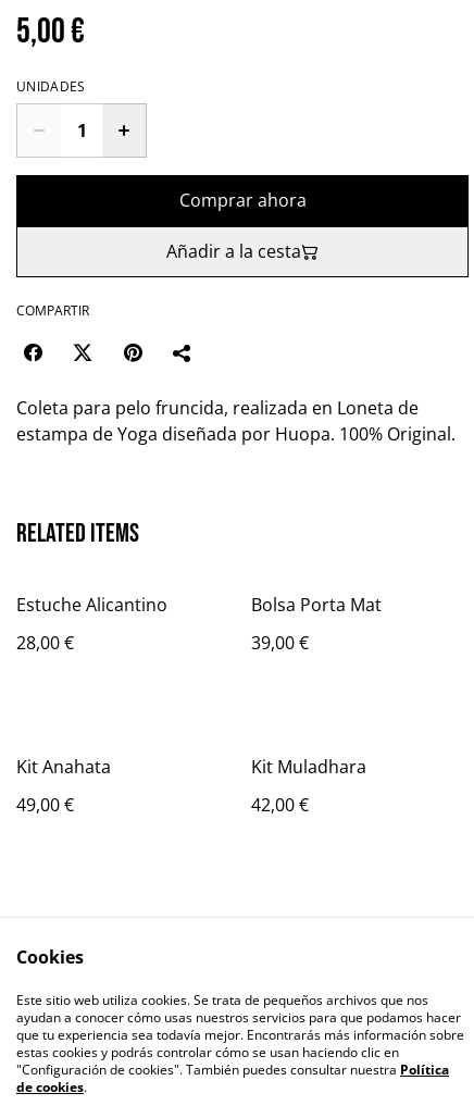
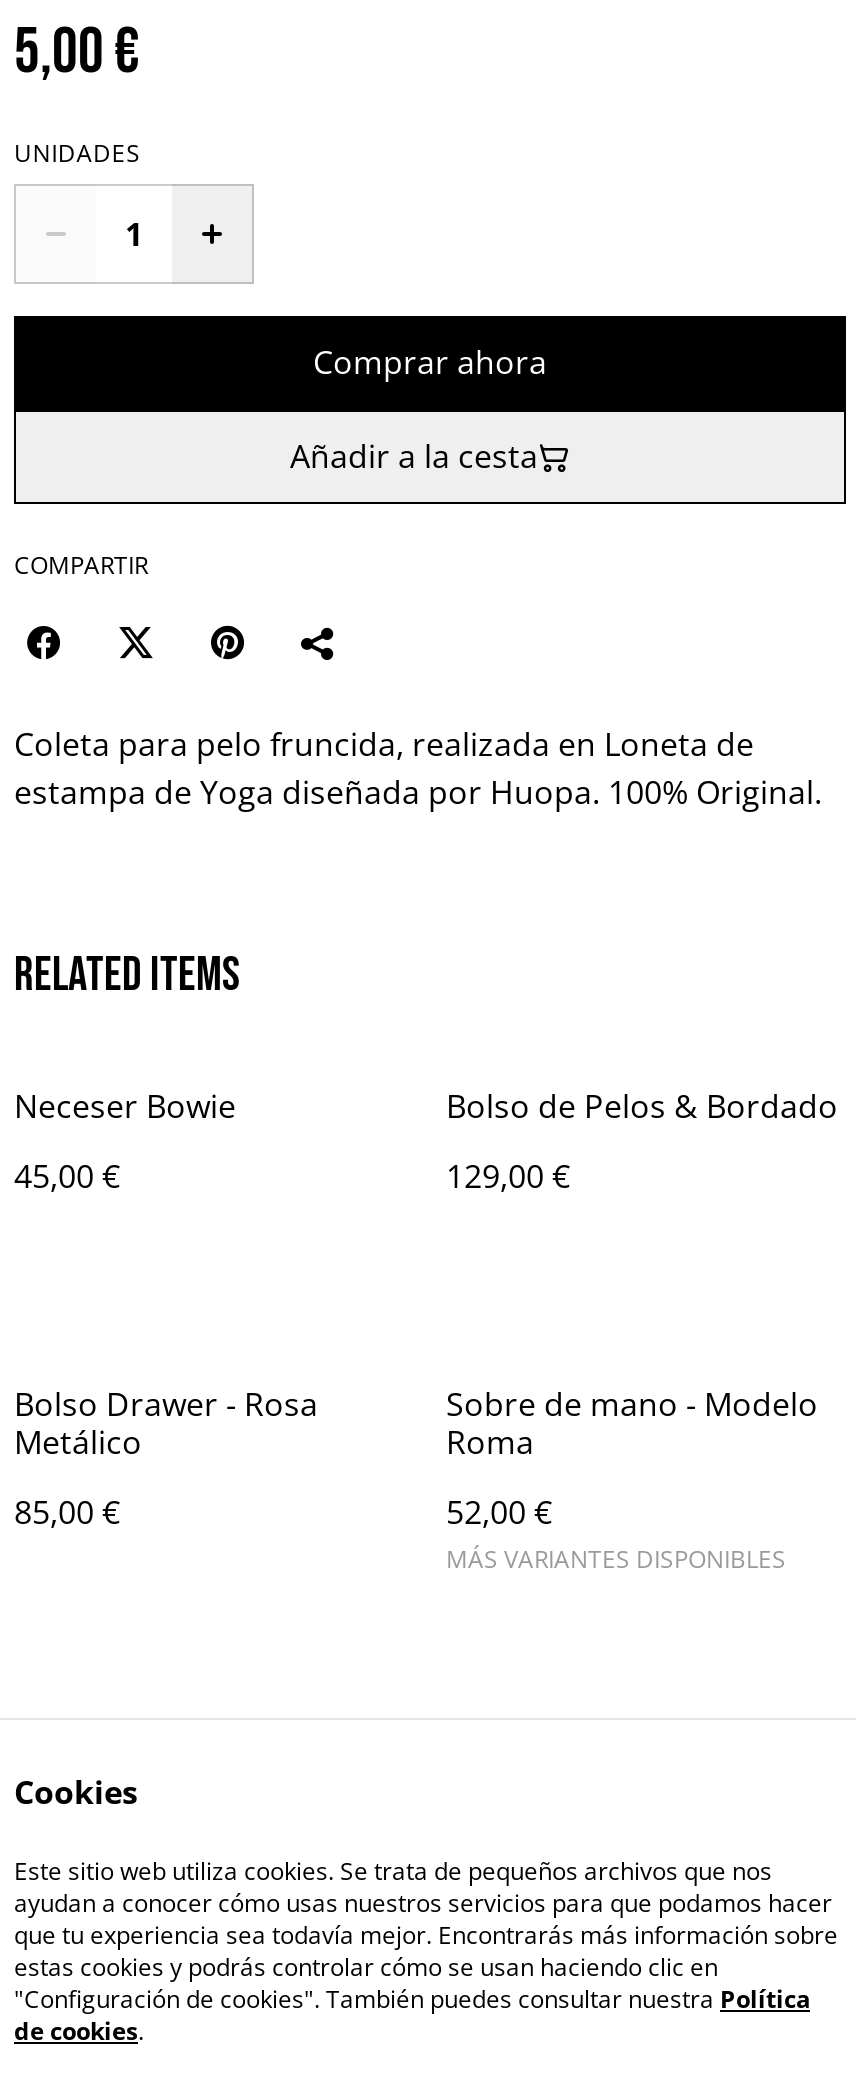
- Estuche Alicantino
+ Neceser Bowie

- Bolsa Porta Mat
+ Bolso de Pelos & Bordado

- 28,00 €
+ 45,00 €

- 39,00 €
+ 129,00 €

- Kit Anahata
+ Bolso Drawer - Rosa
+ Metálico

- Kit Muladhara
+ Sobre de mano - Modelo
+ Roma

- 49,00 €
+ 85,00 €

- 42,00 €
+ 52,00 €
+ MÁS VARIANTES DISPONIBLES
